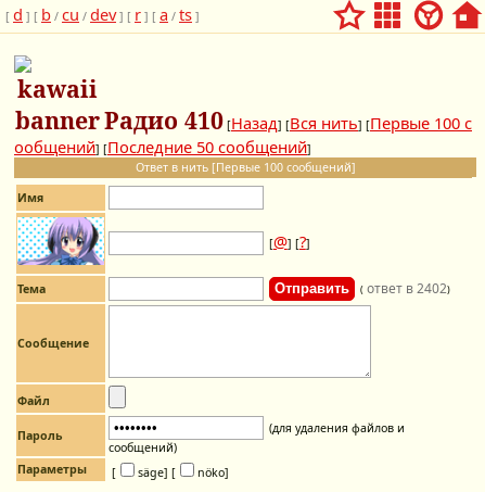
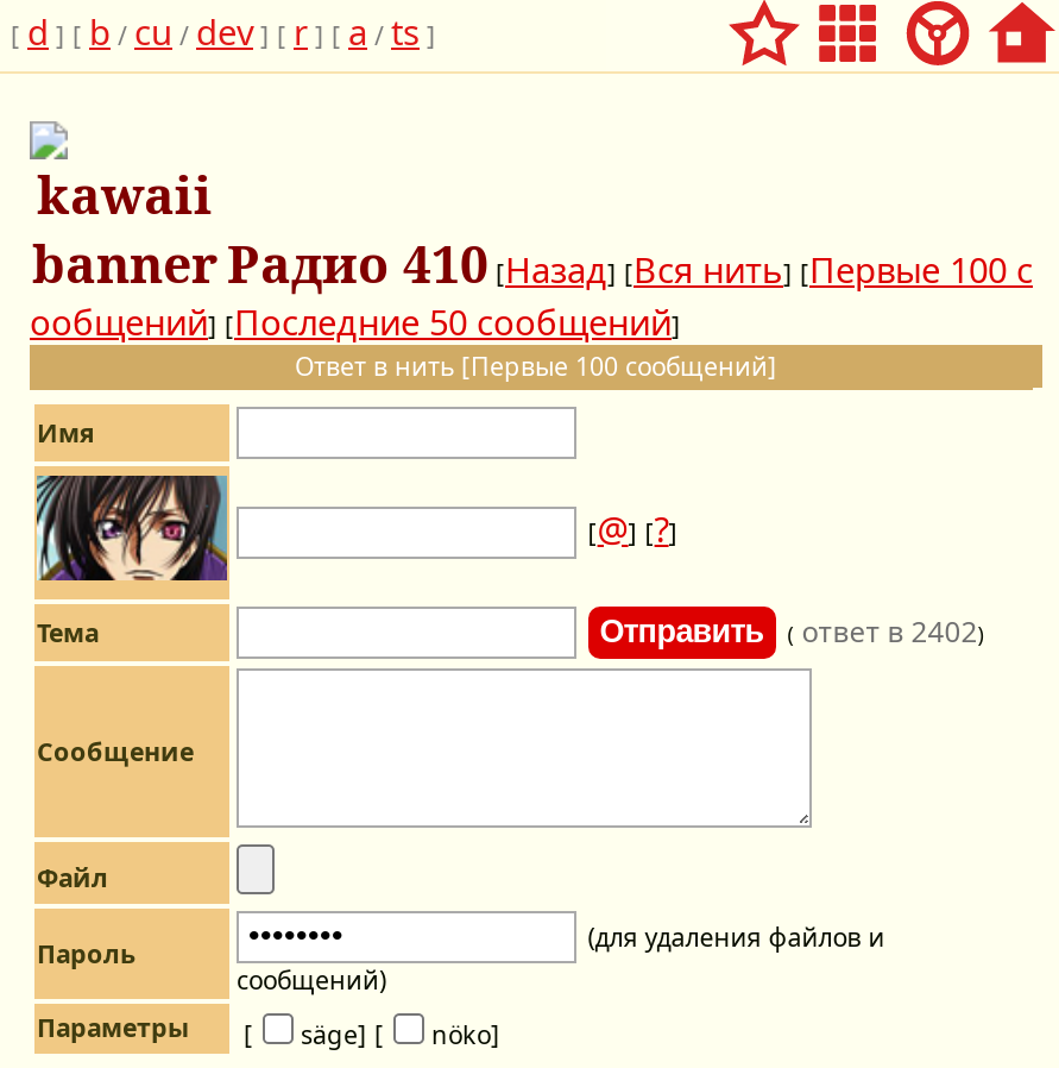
- [image]
+ [image]
